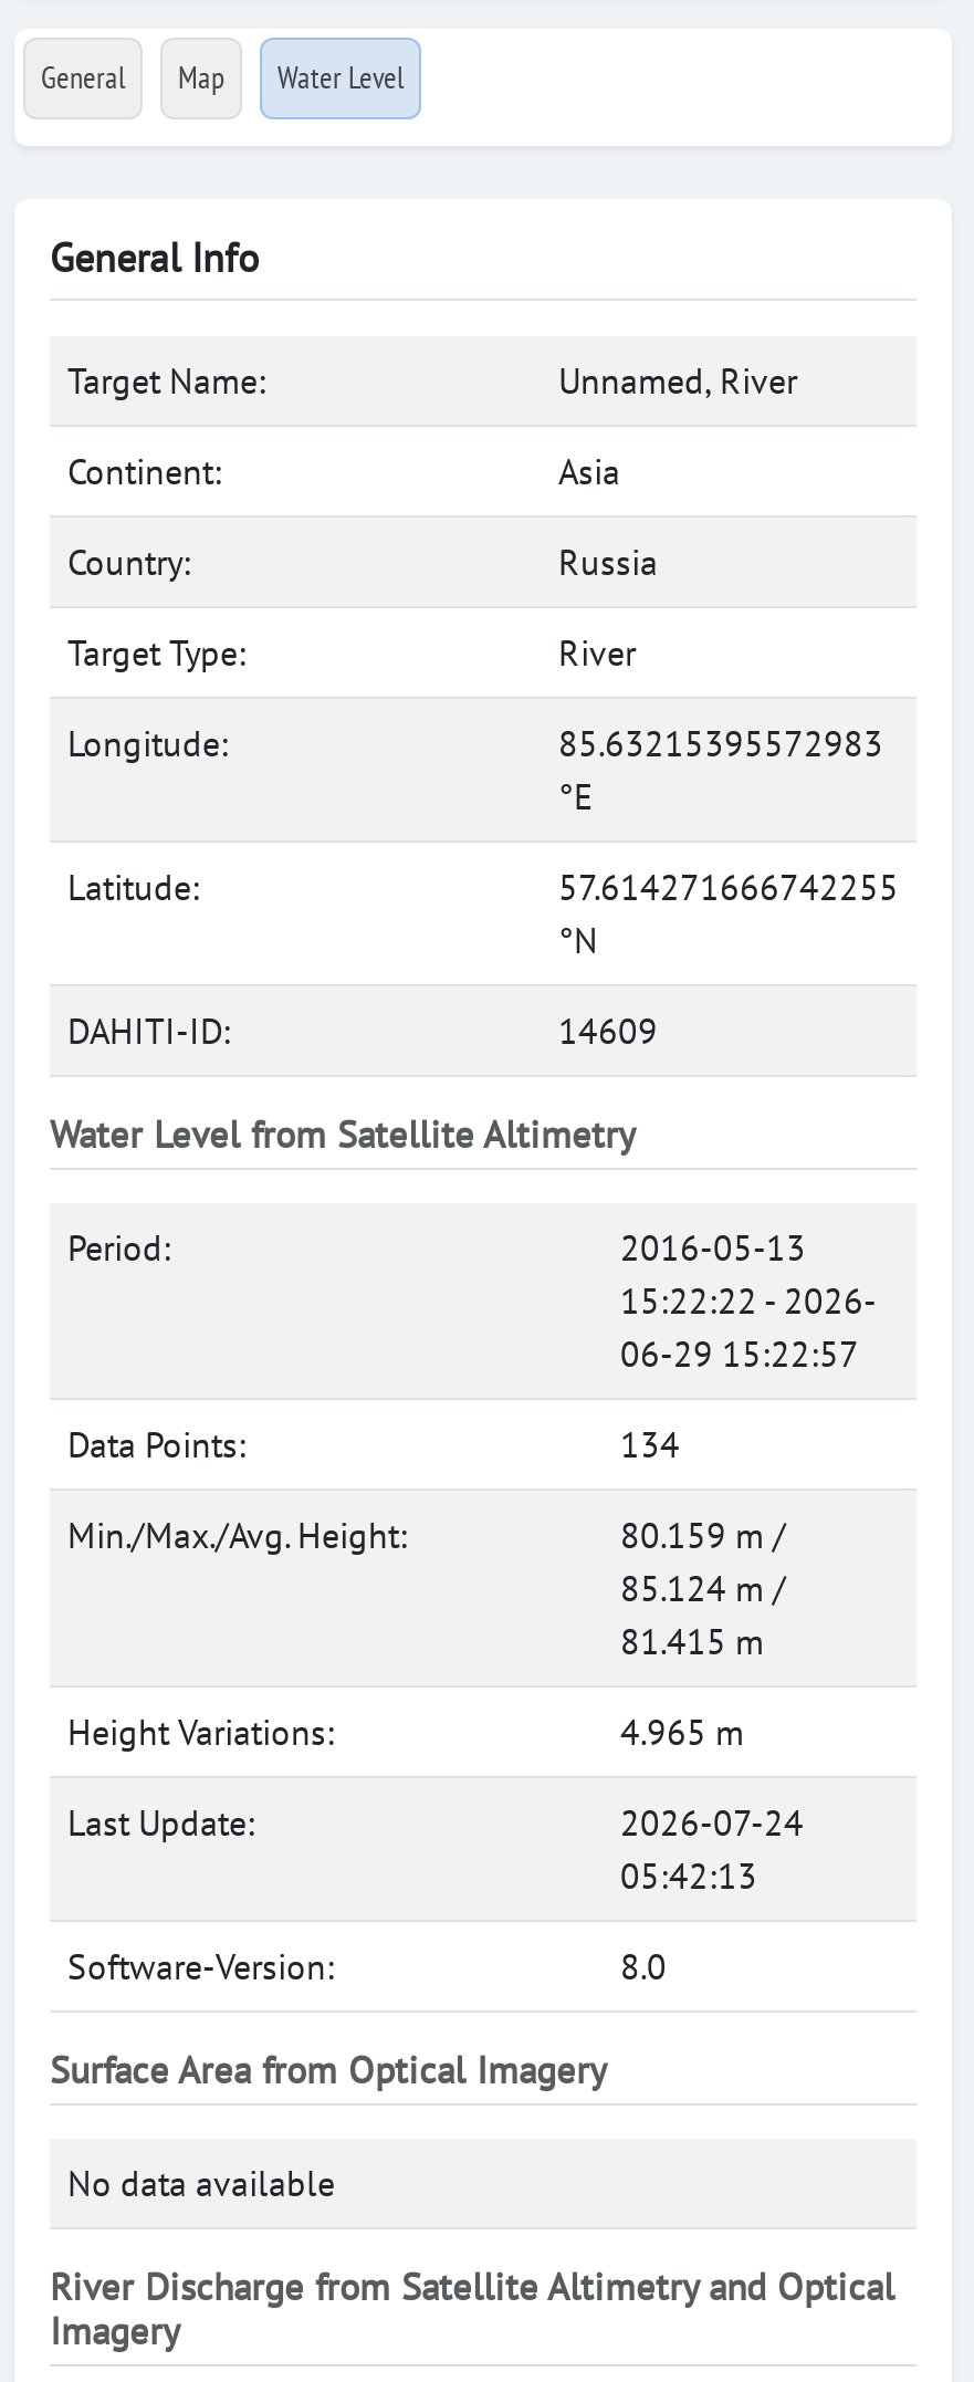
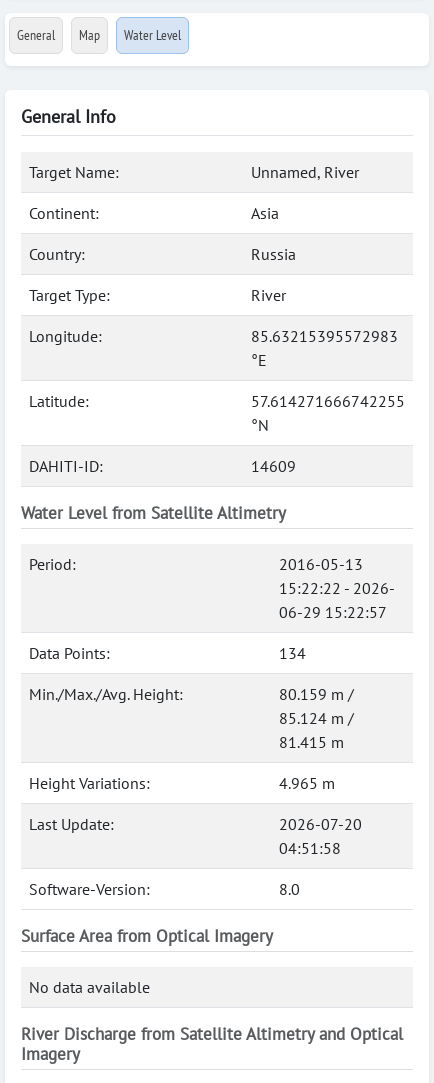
- 2026-07-24
+ 2026-07-20

- 05:42:13
+ 04:51:58
